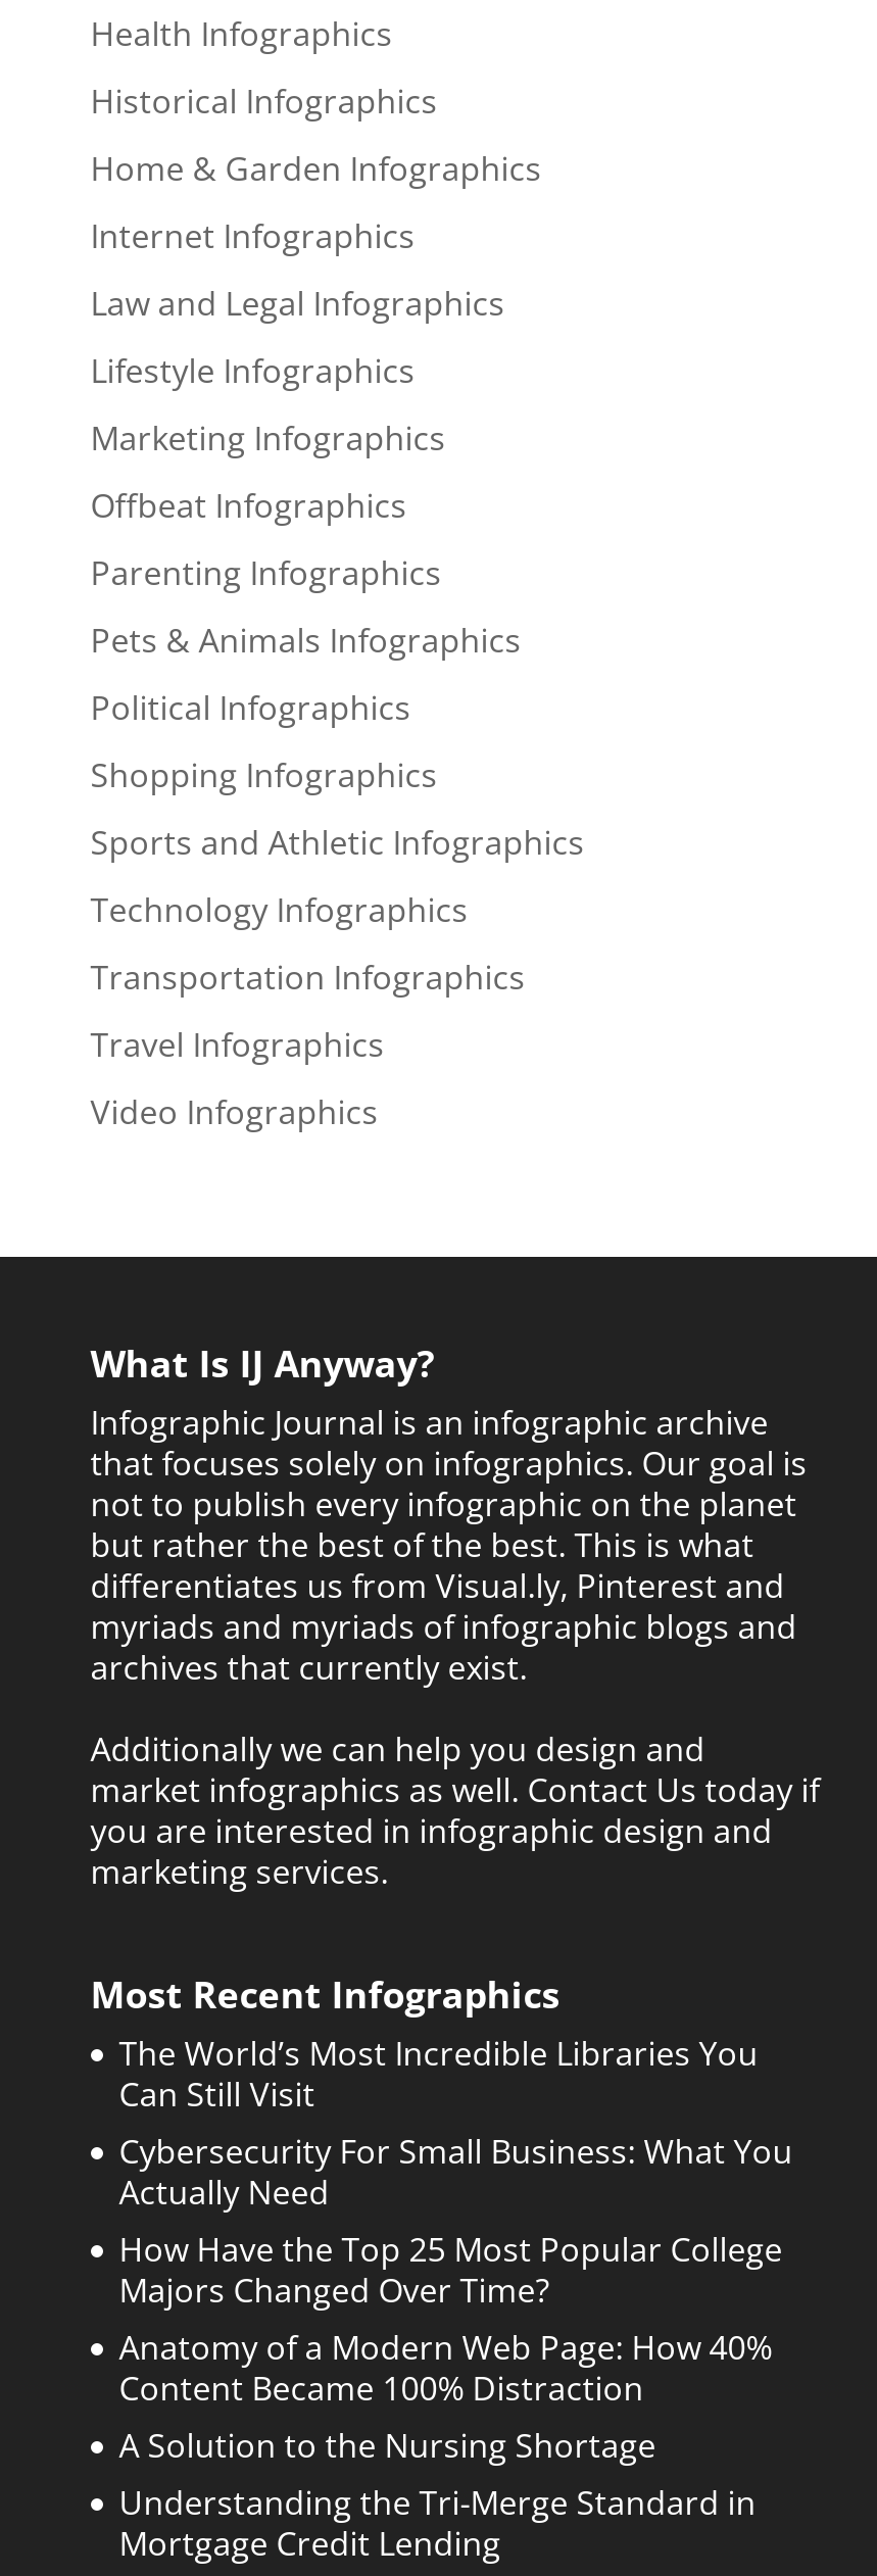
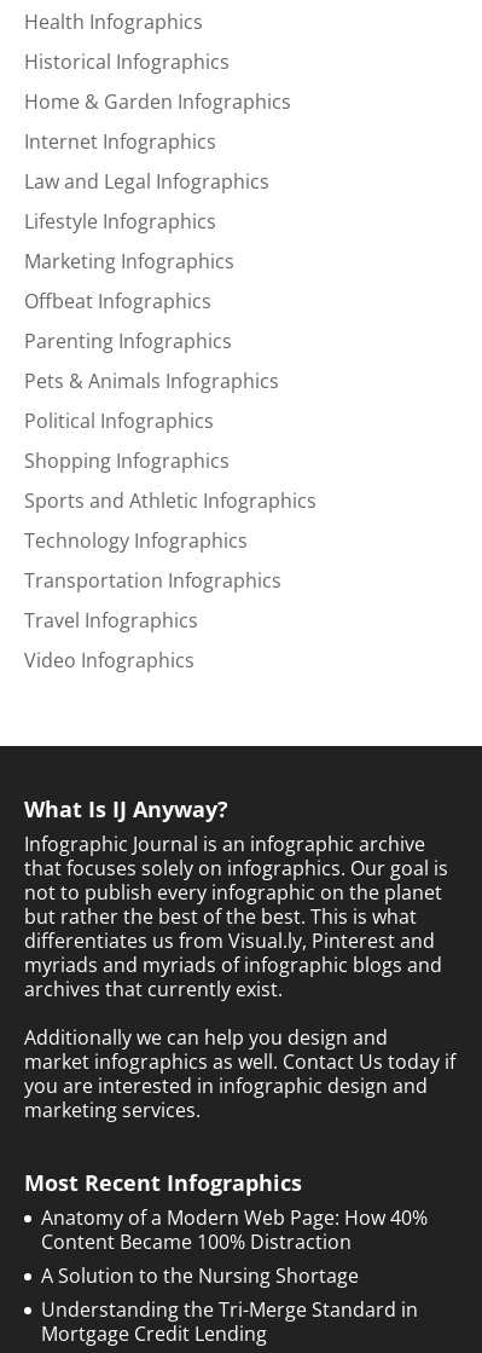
- The World’s Most Incredible Libraries You
- Can Still Visit
- Cybersecurity For Small Business: What You
- Actually Need
- How Have the Top 25 Most Popular College
- Majors Changed Over Time?
